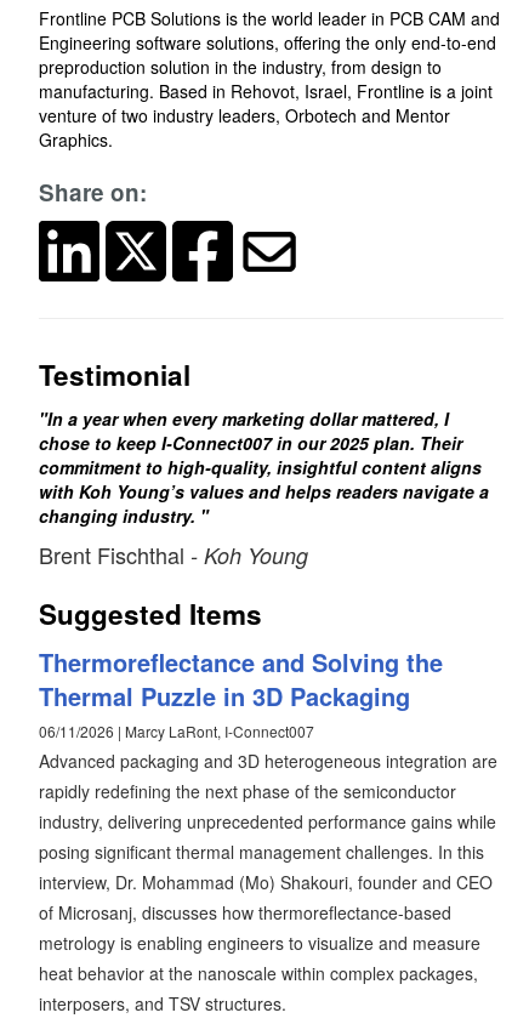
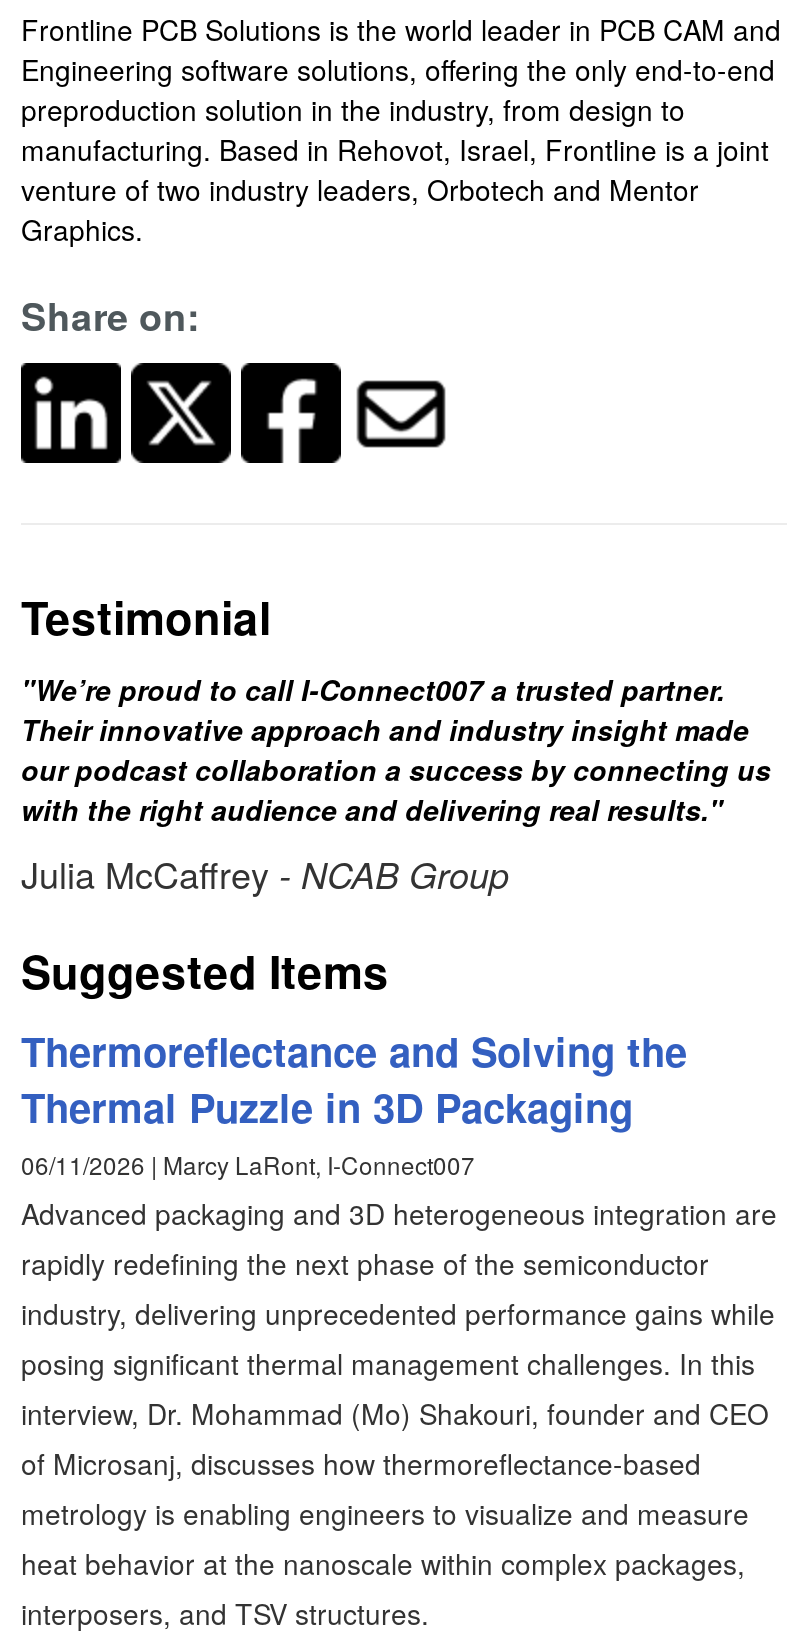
- "In a year when every marketing dollar mattered, I
- chose to keep I-Connect007 in our 2025 plan. Their
- commitment to high-quality, insightful content aligns
- with Koh Young’s values and helps readers navigate a
- changing industry. "
- Brent Fischthal - Koh Young
+ "We’re proud to call I-Connect007 a trusted partner.
+ Their innovative approach and industry insight made
+ our podcast collaboration a success by connecting us
+ with the right audience and delivering real results."
+ Julia McCaffrey - NCAB Group
